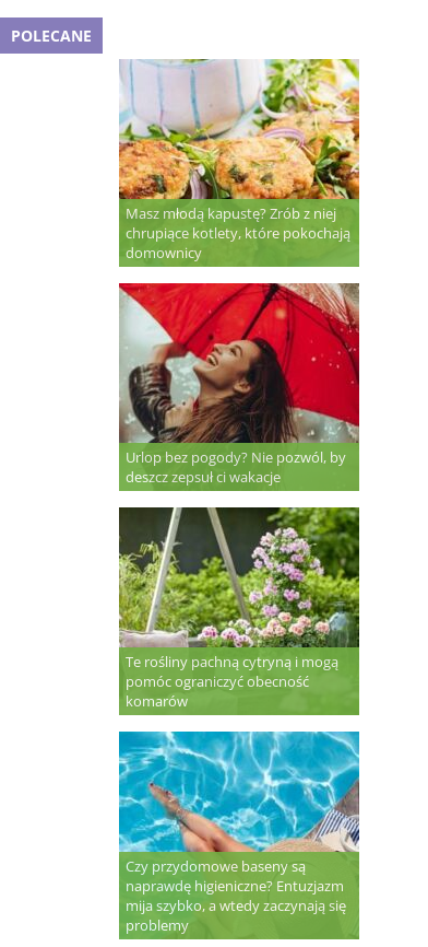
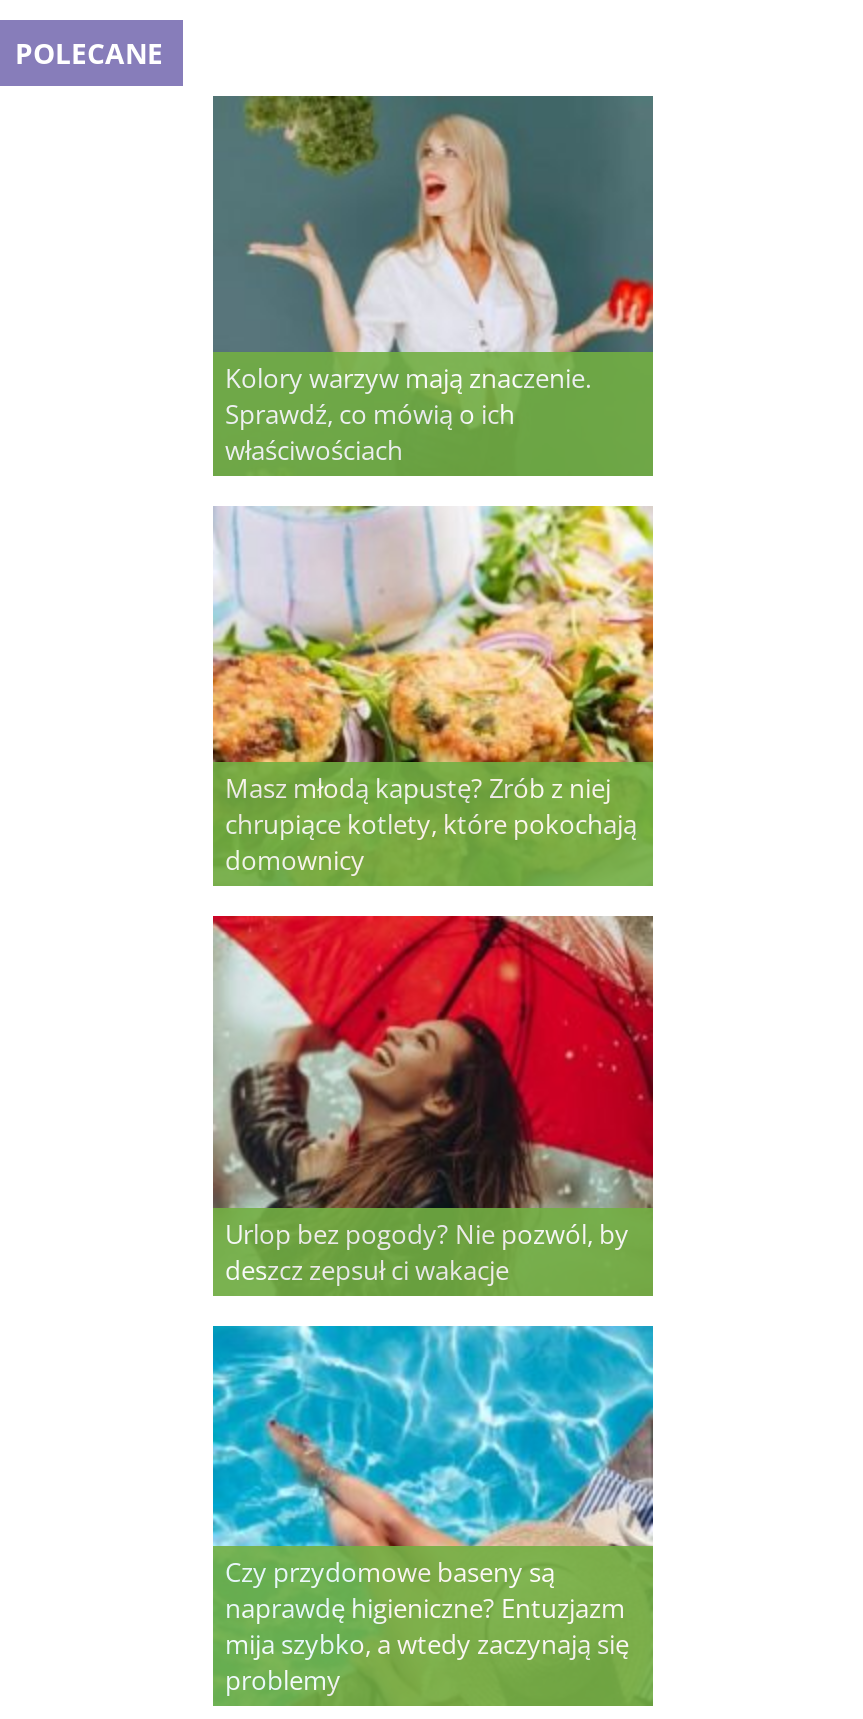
+ [image]
+ Kolory warzyw mają znaczenie.
+ Sprawdź, co mówią o ich
+ właściwościach

moved down: [image] | Masz młodą kapustę? Zrób z niej | chrupiące kotlety, które pokochają | domownicy | Urlop bez pogody? Nie pozwól, by | deszcz zepsuł ci wakacje

- [image]
- Te rośliny pachną cytryną i mogą
- pomóc ograniczyć obecność
- komarów
